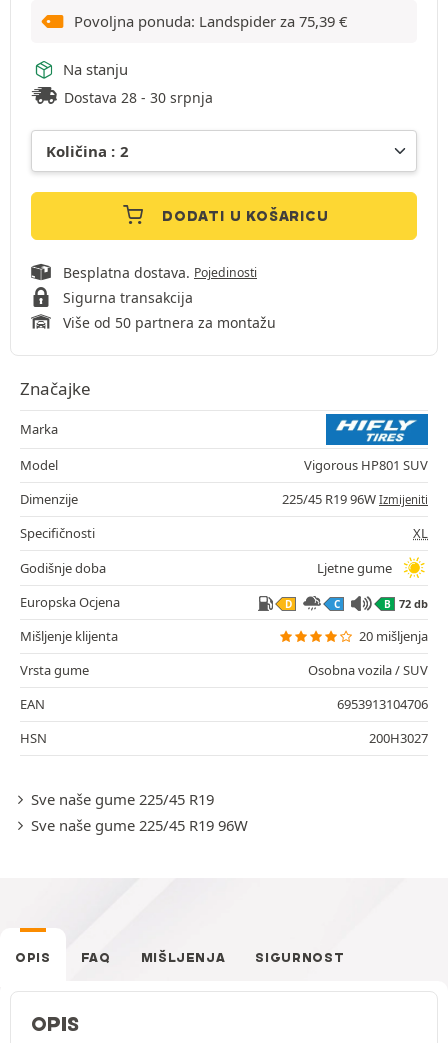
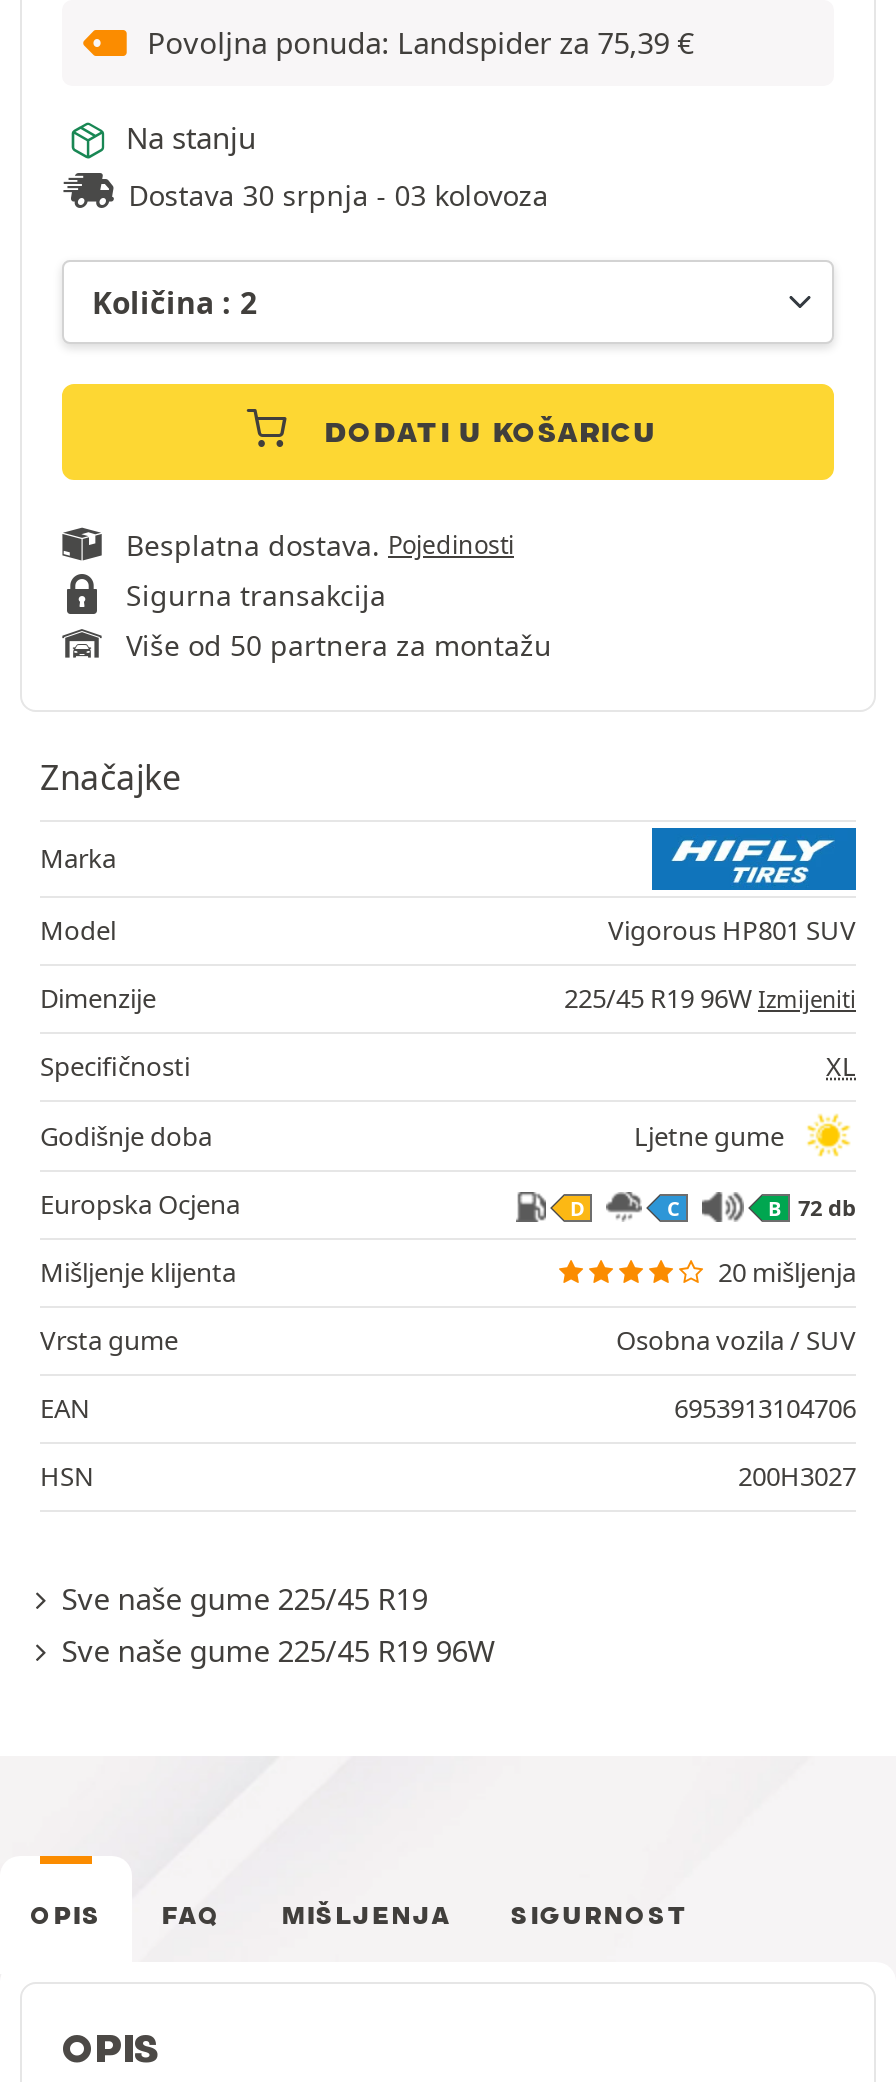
- Dostava 28 - 30 srpnja
+ Dostava 30 srpnja - 03 kolovoza
